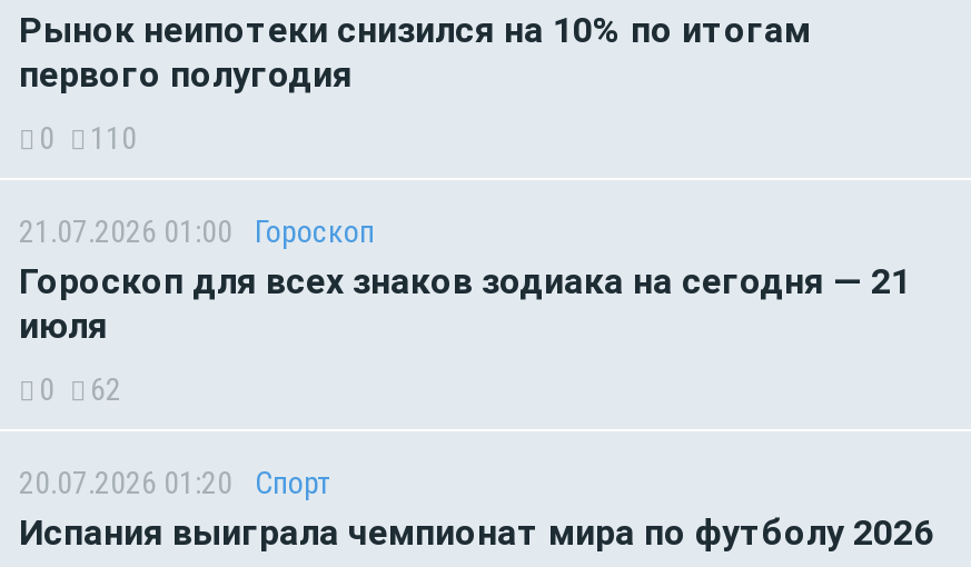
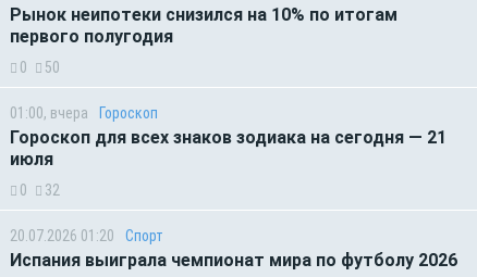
- 0 110
+ 0 50

- 21.07.2026 01:00 Гороскоп
+ 01:00, вчера Гороскоп

- 0 62
+ 0 32
